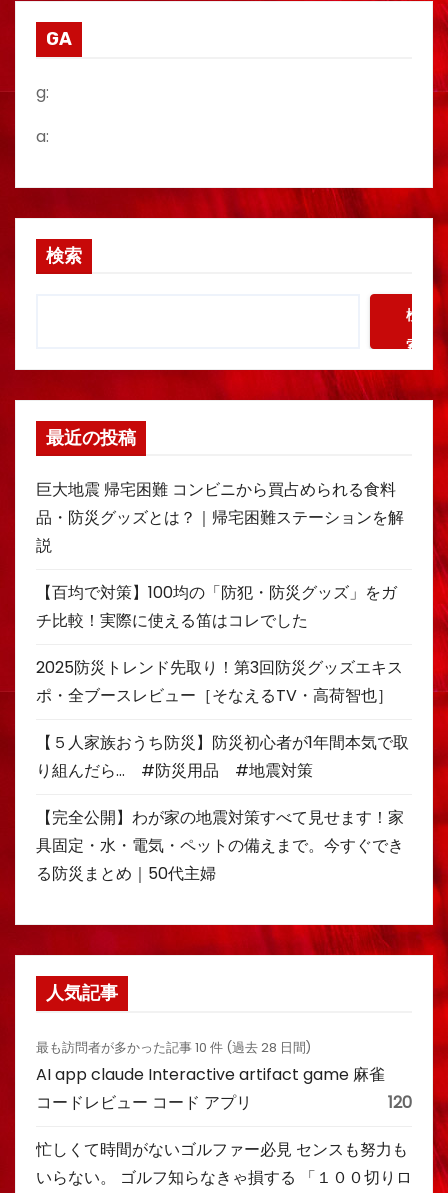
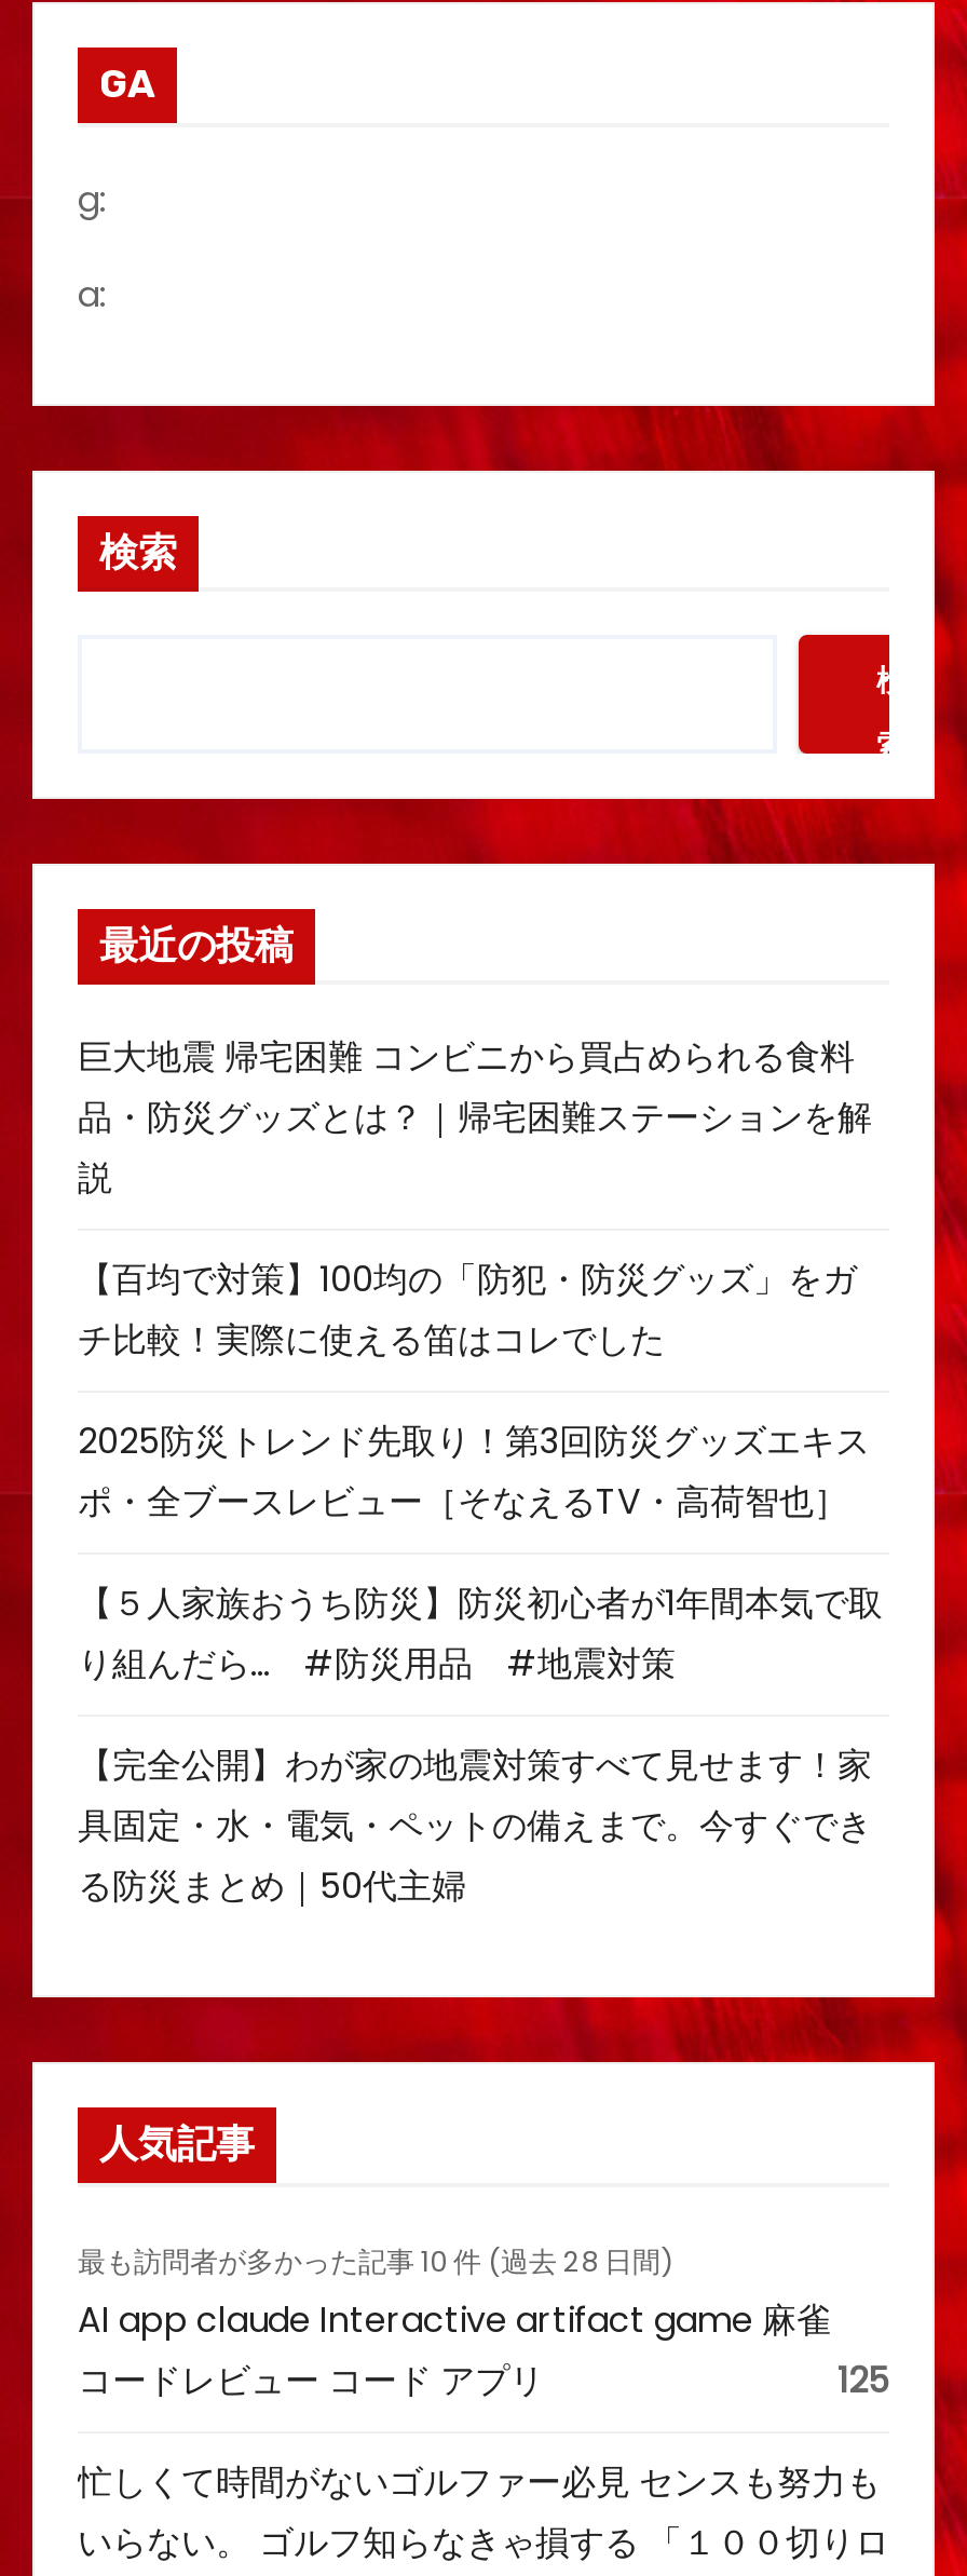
- 120
+ 125
